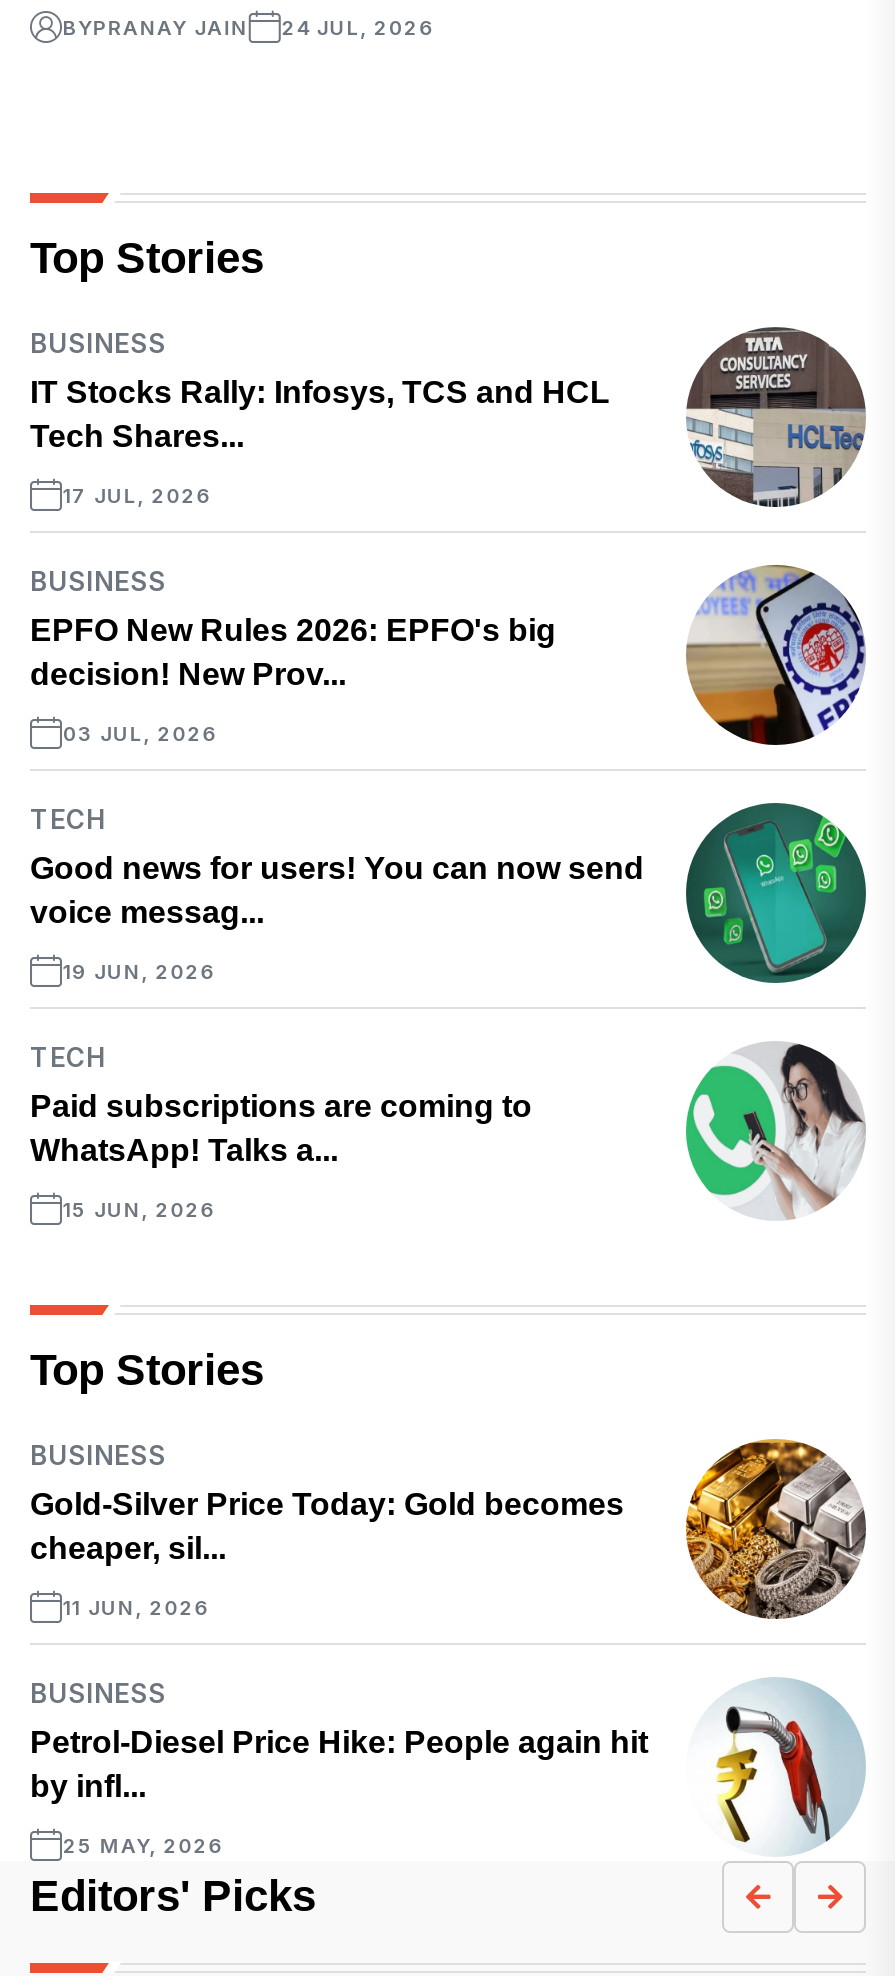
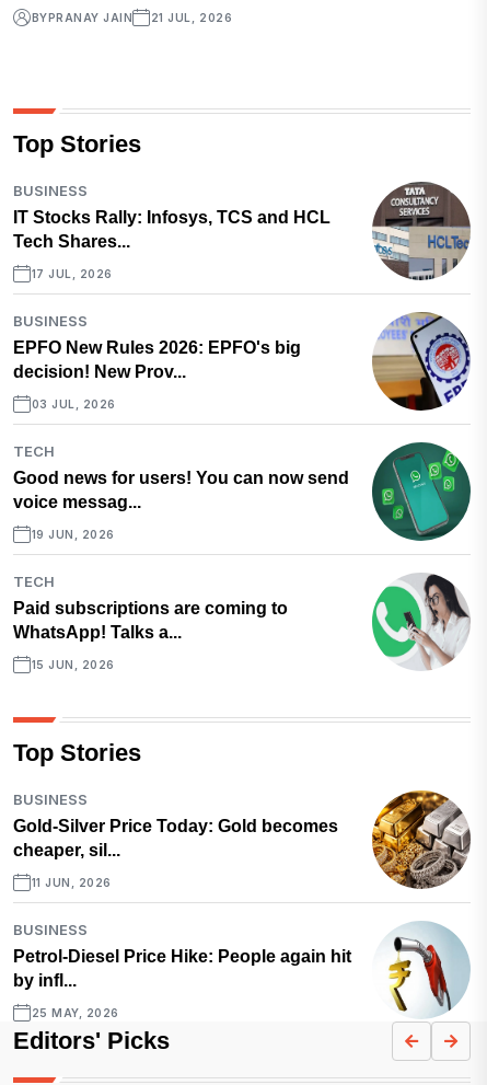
- BYPRANAY JAIN 24 JUL, 2026
+ BYPRANAY JAIN 21 JUL, 2026
